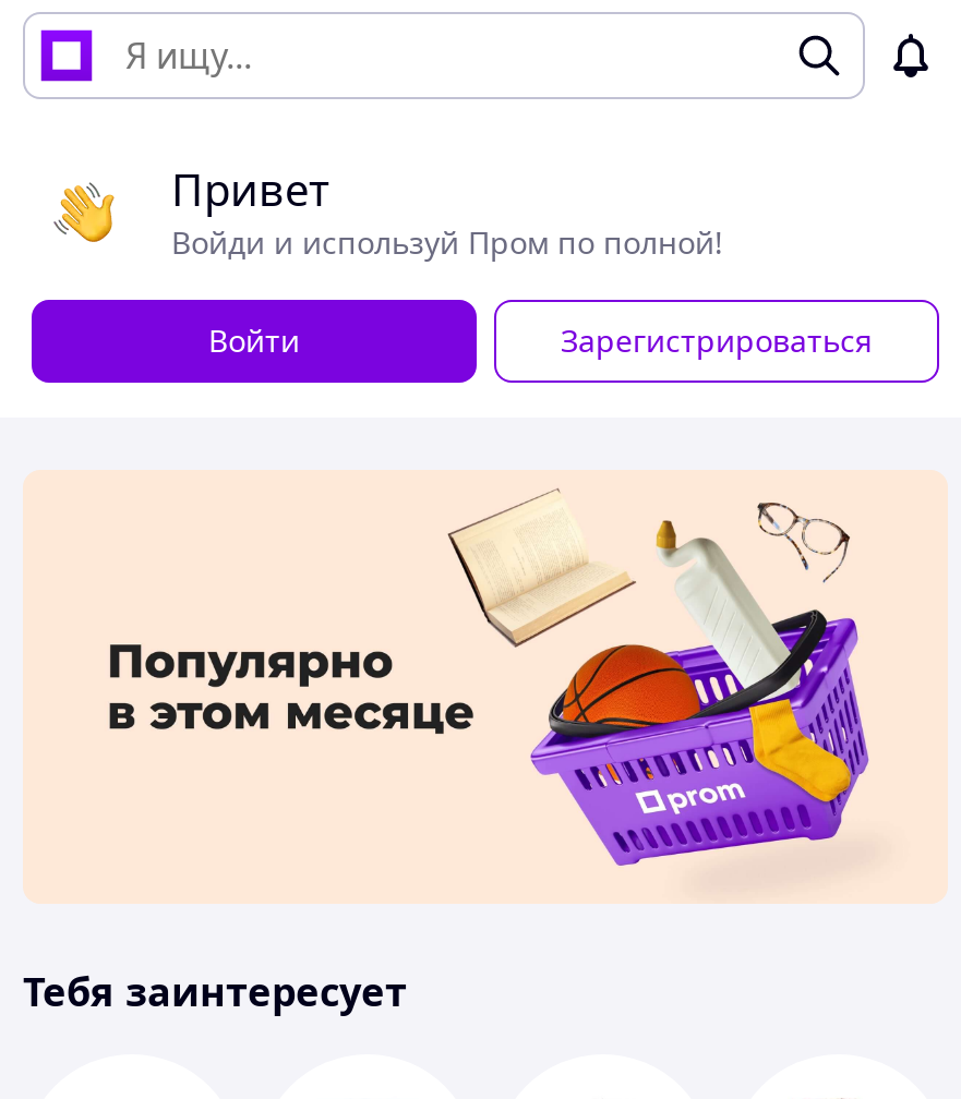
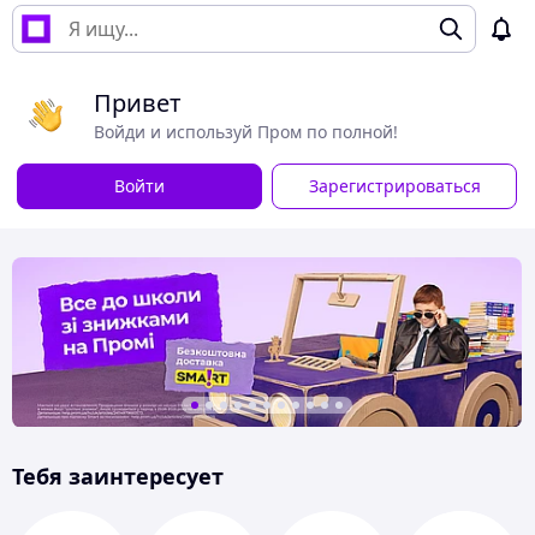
- [image]
+ [image]
